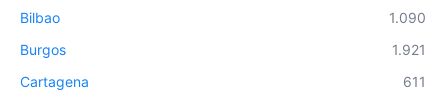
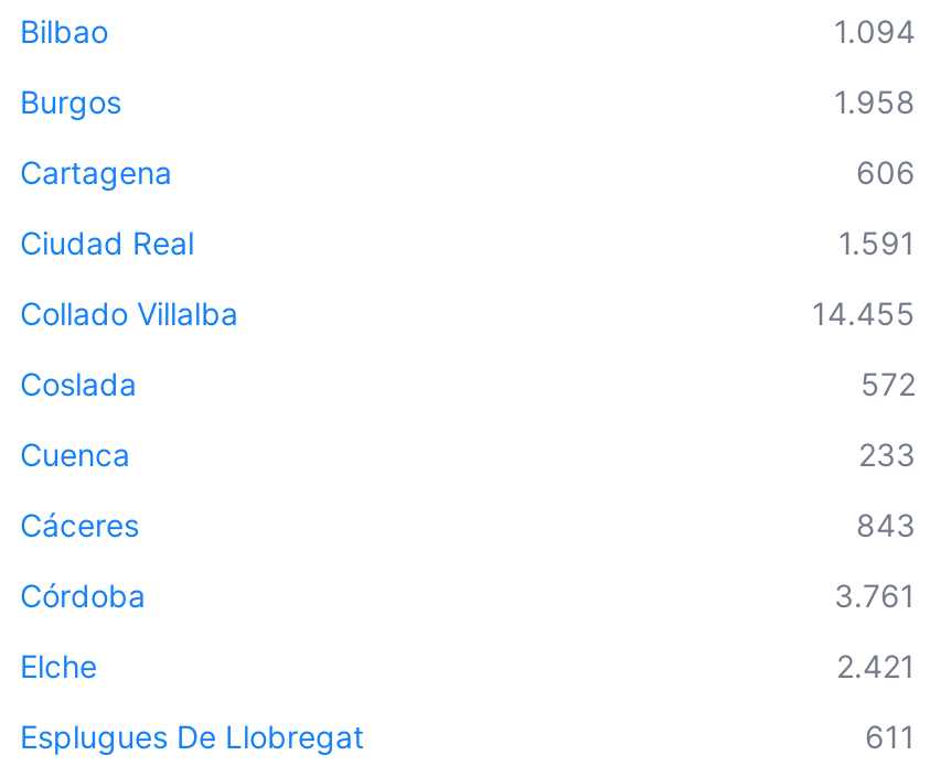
- 1.090
+ 1.094

- 1.921
+ 1.958

+ 606
+ Ciudad Real
+ 1.591
+ Collado Villalba
+ 14.455
+ Coslada
+ 572
+ Cuenca
+ 233
+ Cáceres
+ 843
+ Córdoba
+ 3.761
+ Elche
+ 2.421
+ Esplugues De Llobregat
